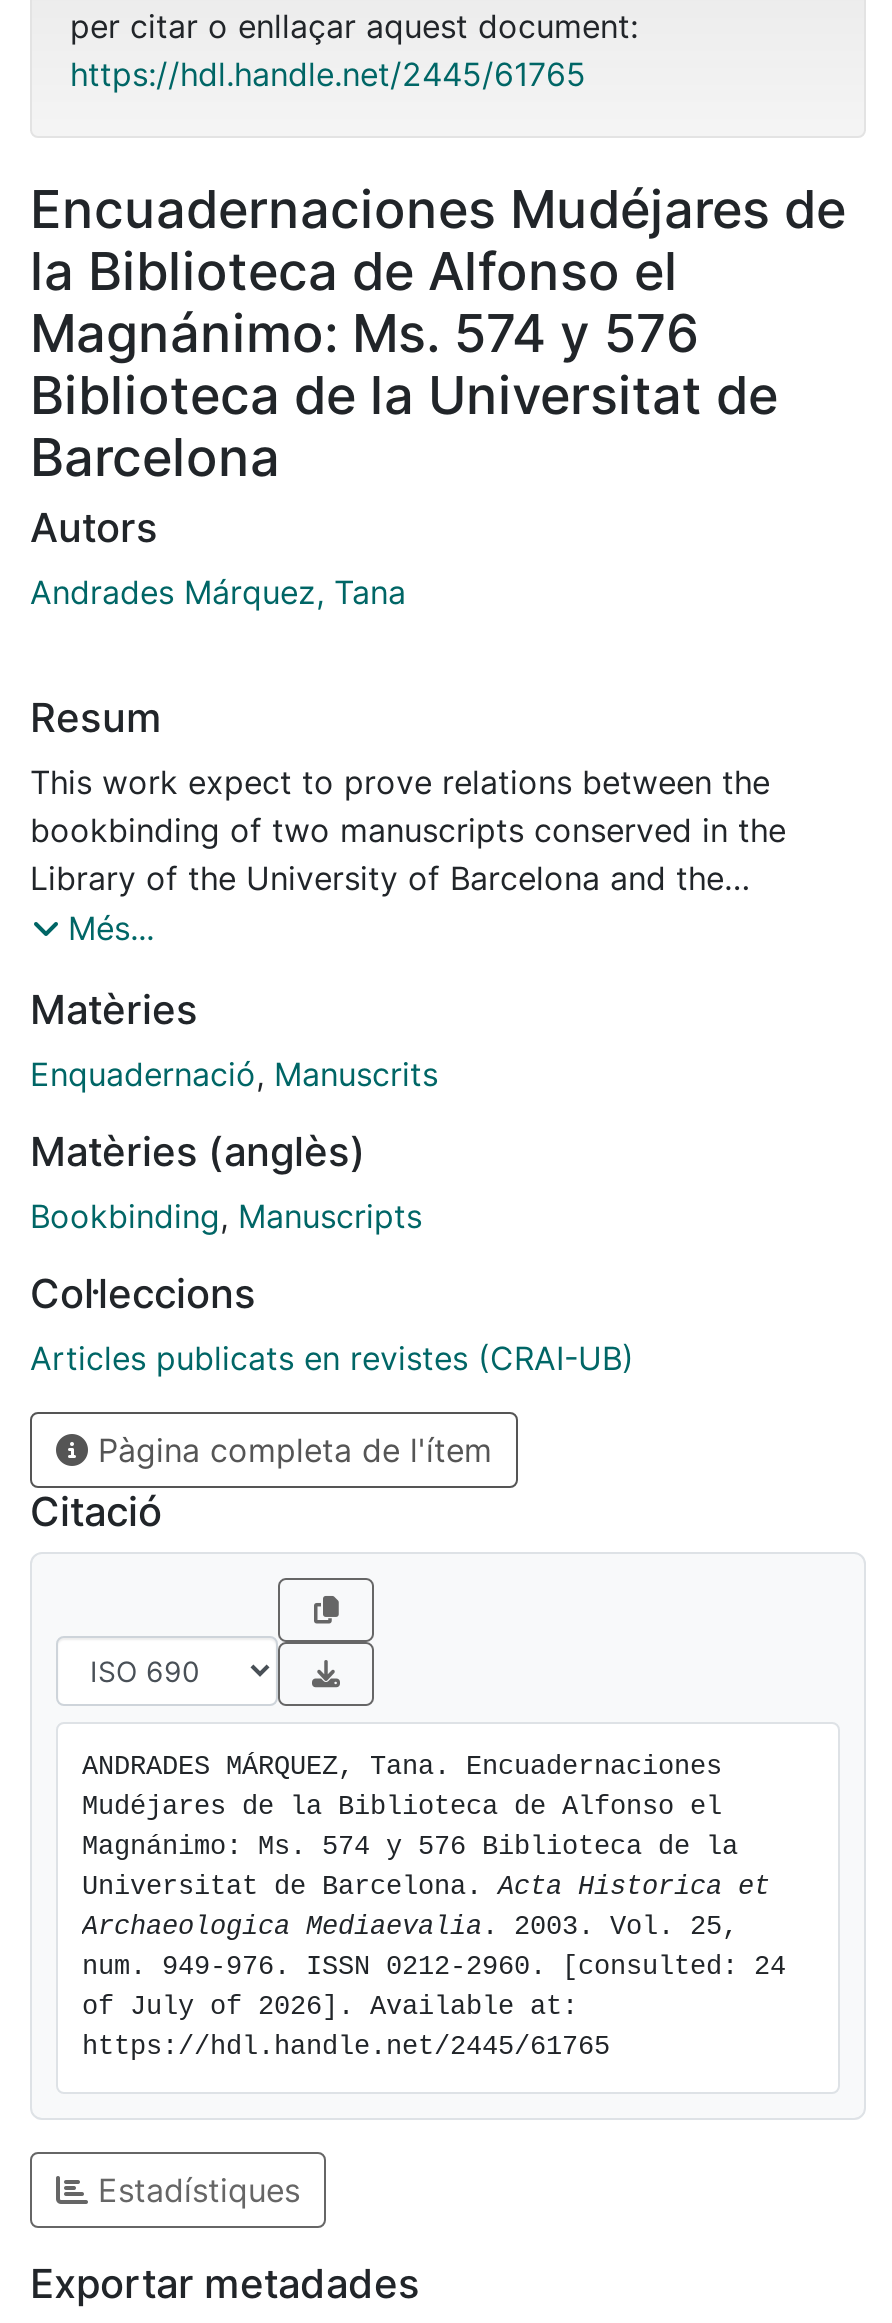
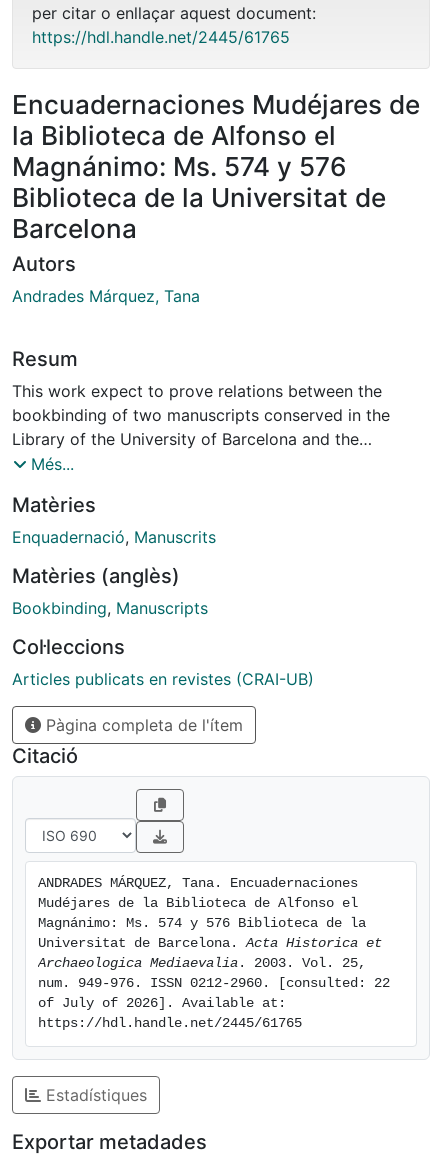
- num. 949-976. ISSN 0212-2960. [consulted: 24
+ num. 949-976. ISSN 0212-2960. [consulted: 22
